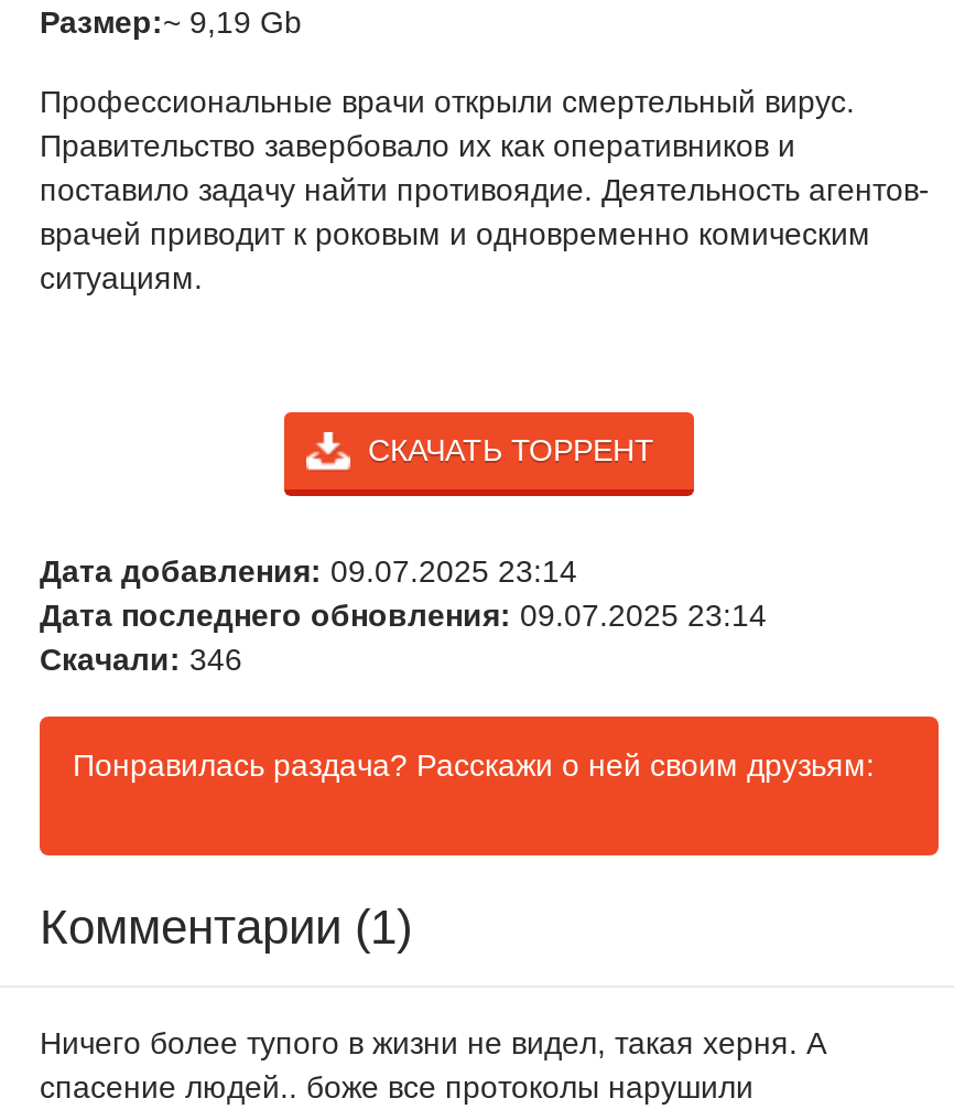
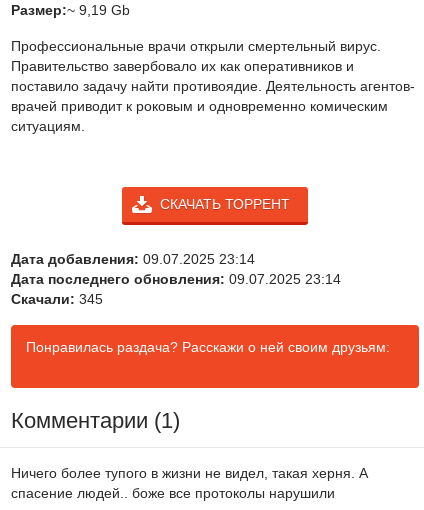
- Скачали: 346
+ Скачали: 345
